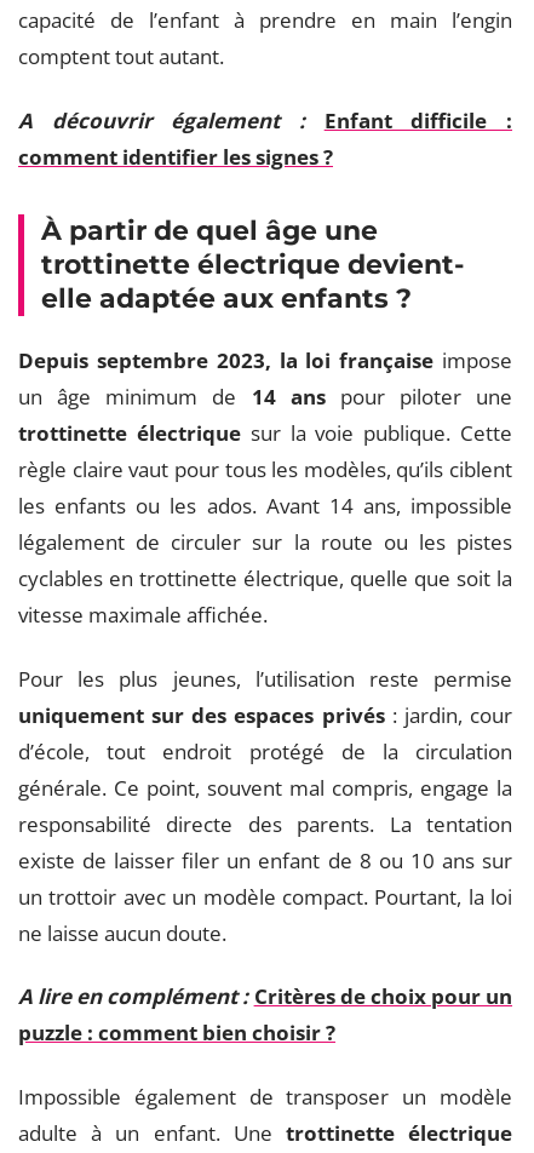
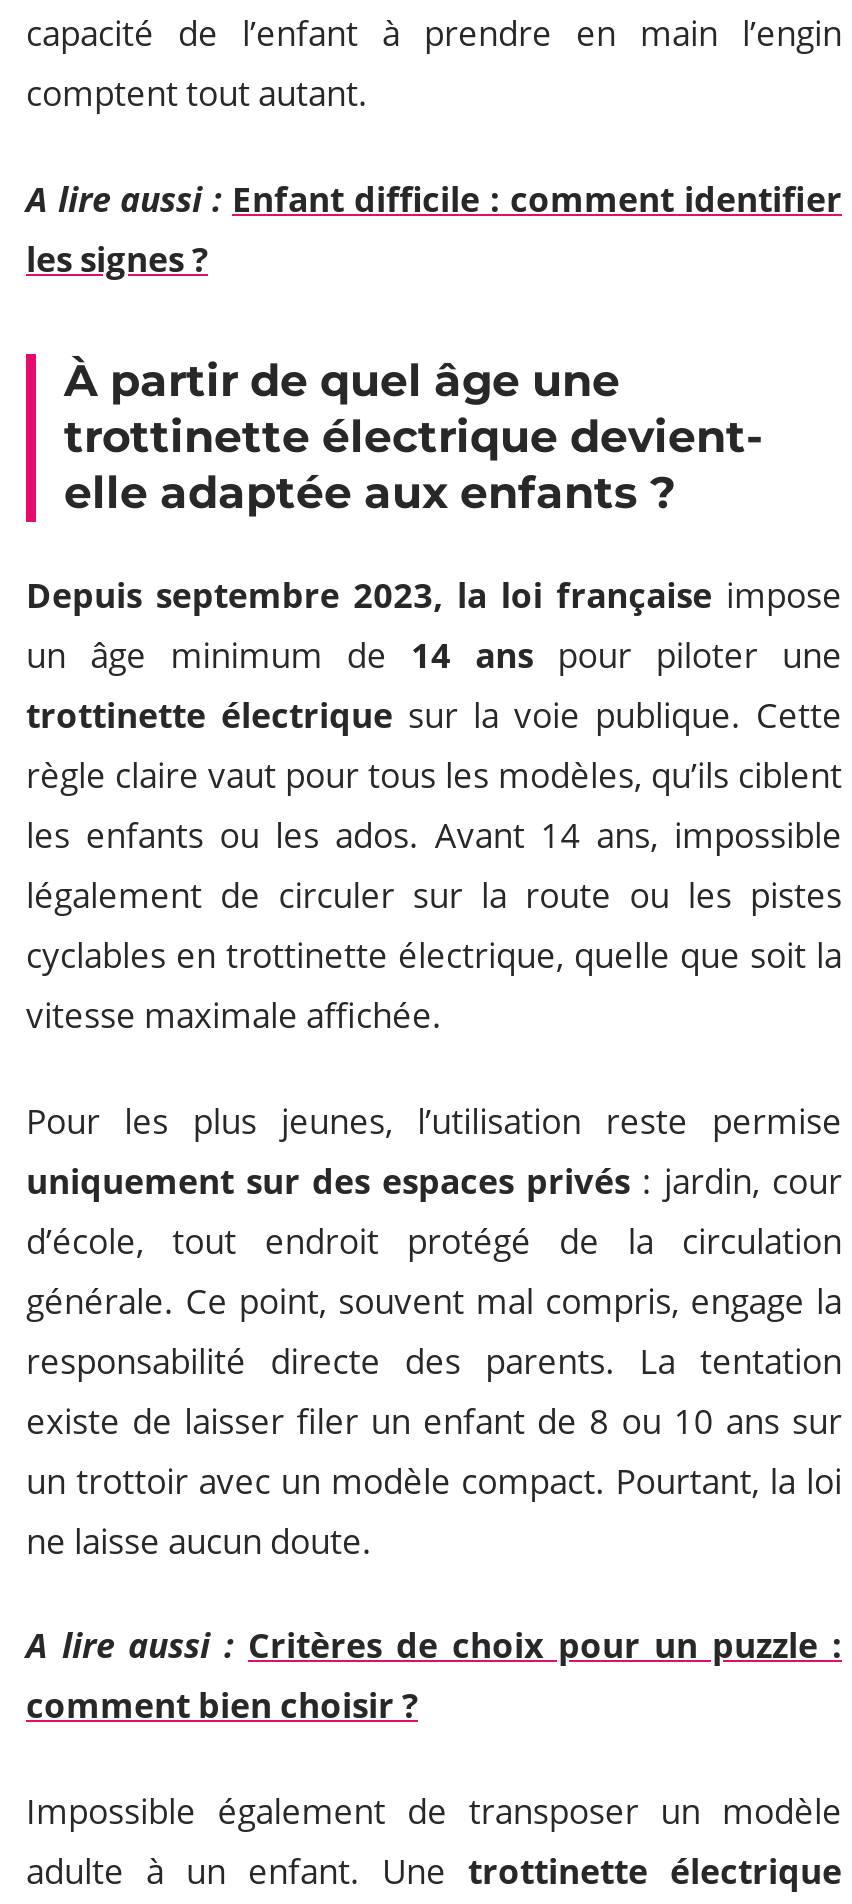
- A découvrir également :
- Enfant difficile :
- comment identifier les signes ?
+ A lire aussi : Enfant difficile : comment identifier
+ les signes ?

- A lire en complément : Critères de choix pour un
- puzzle : comment bien choisir ?
+ A lire aussi : Critères de choix pour un puzzle :
+ comment bien choisir ?
